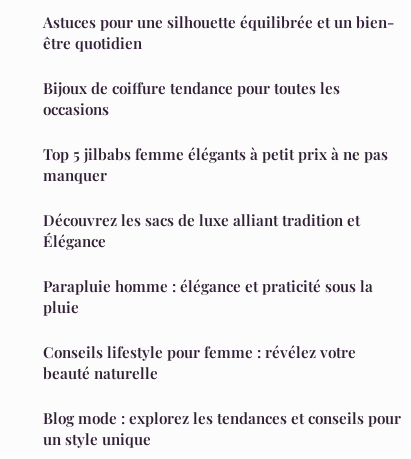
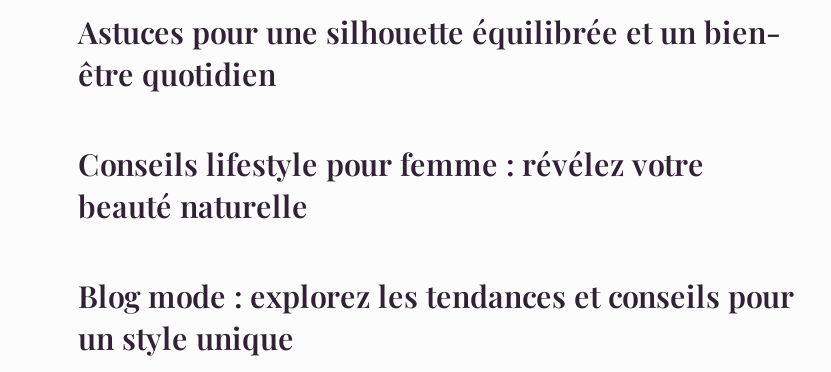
- Bijoux de coiffure tendance pour toutes les
- occasions
- Top 5 jilbabs femme élégants à petit prix à ne pas
- manquer
- Découvrez les sacs de luxe alliant tradition et
- Élégance
- Parapluie homme : élégance et praticité sous la
- pluie
